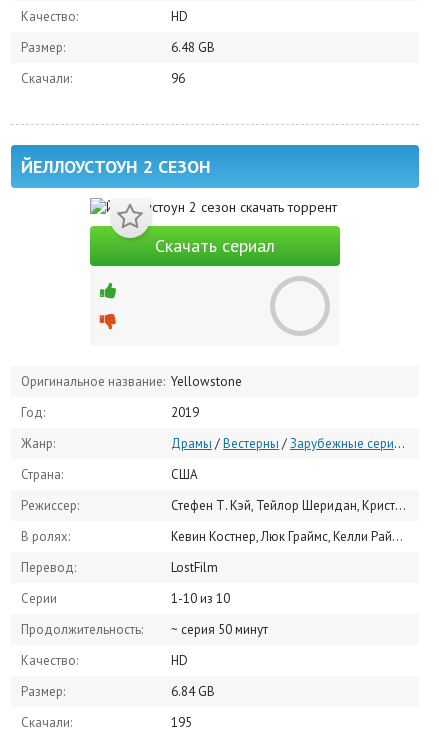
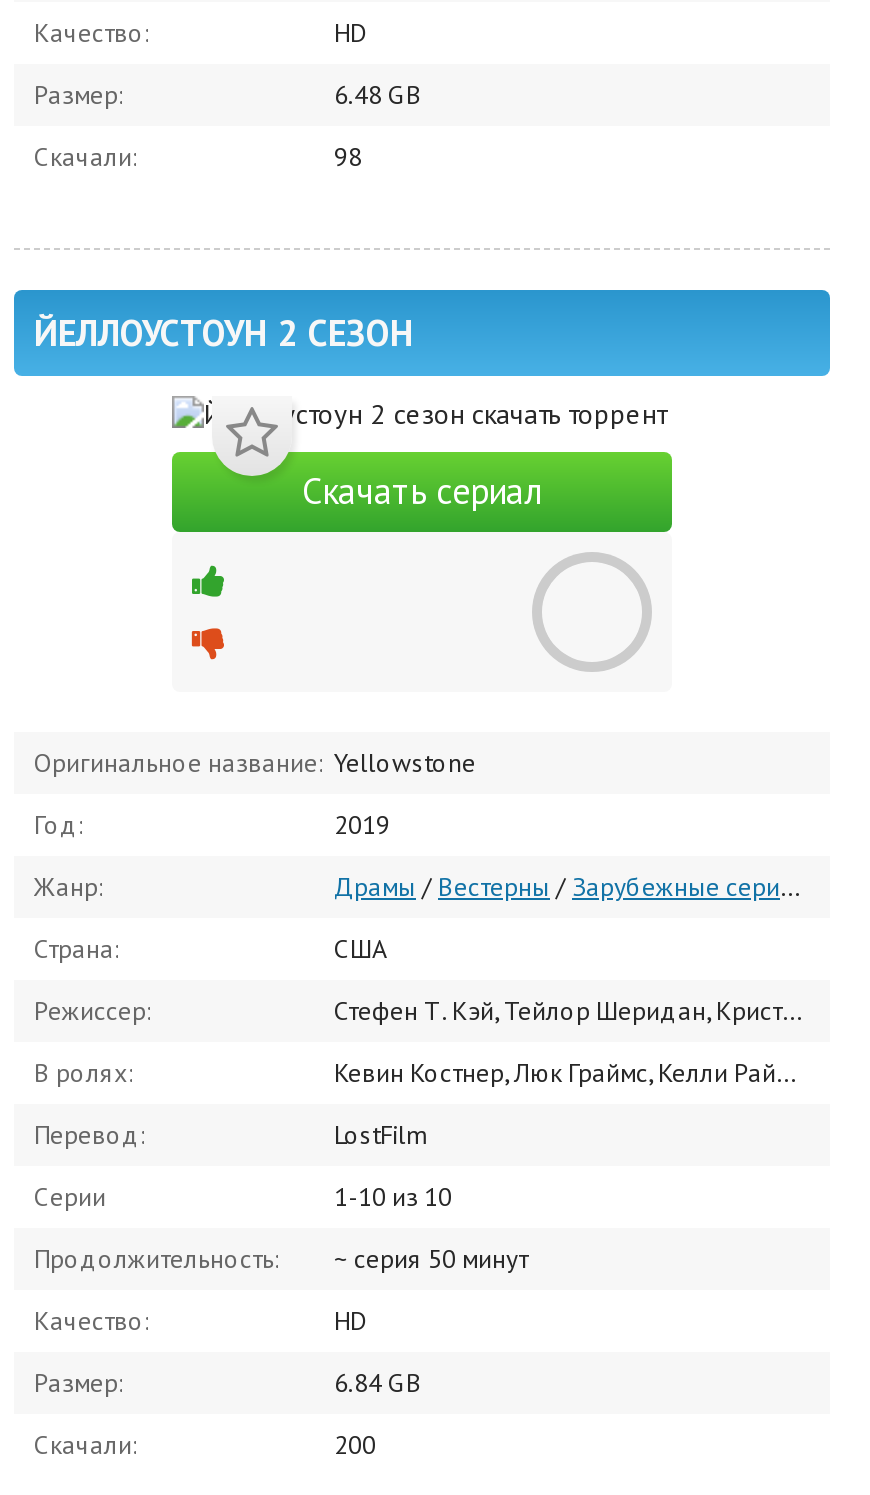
- 96
+ 98

- 195
+ 200
